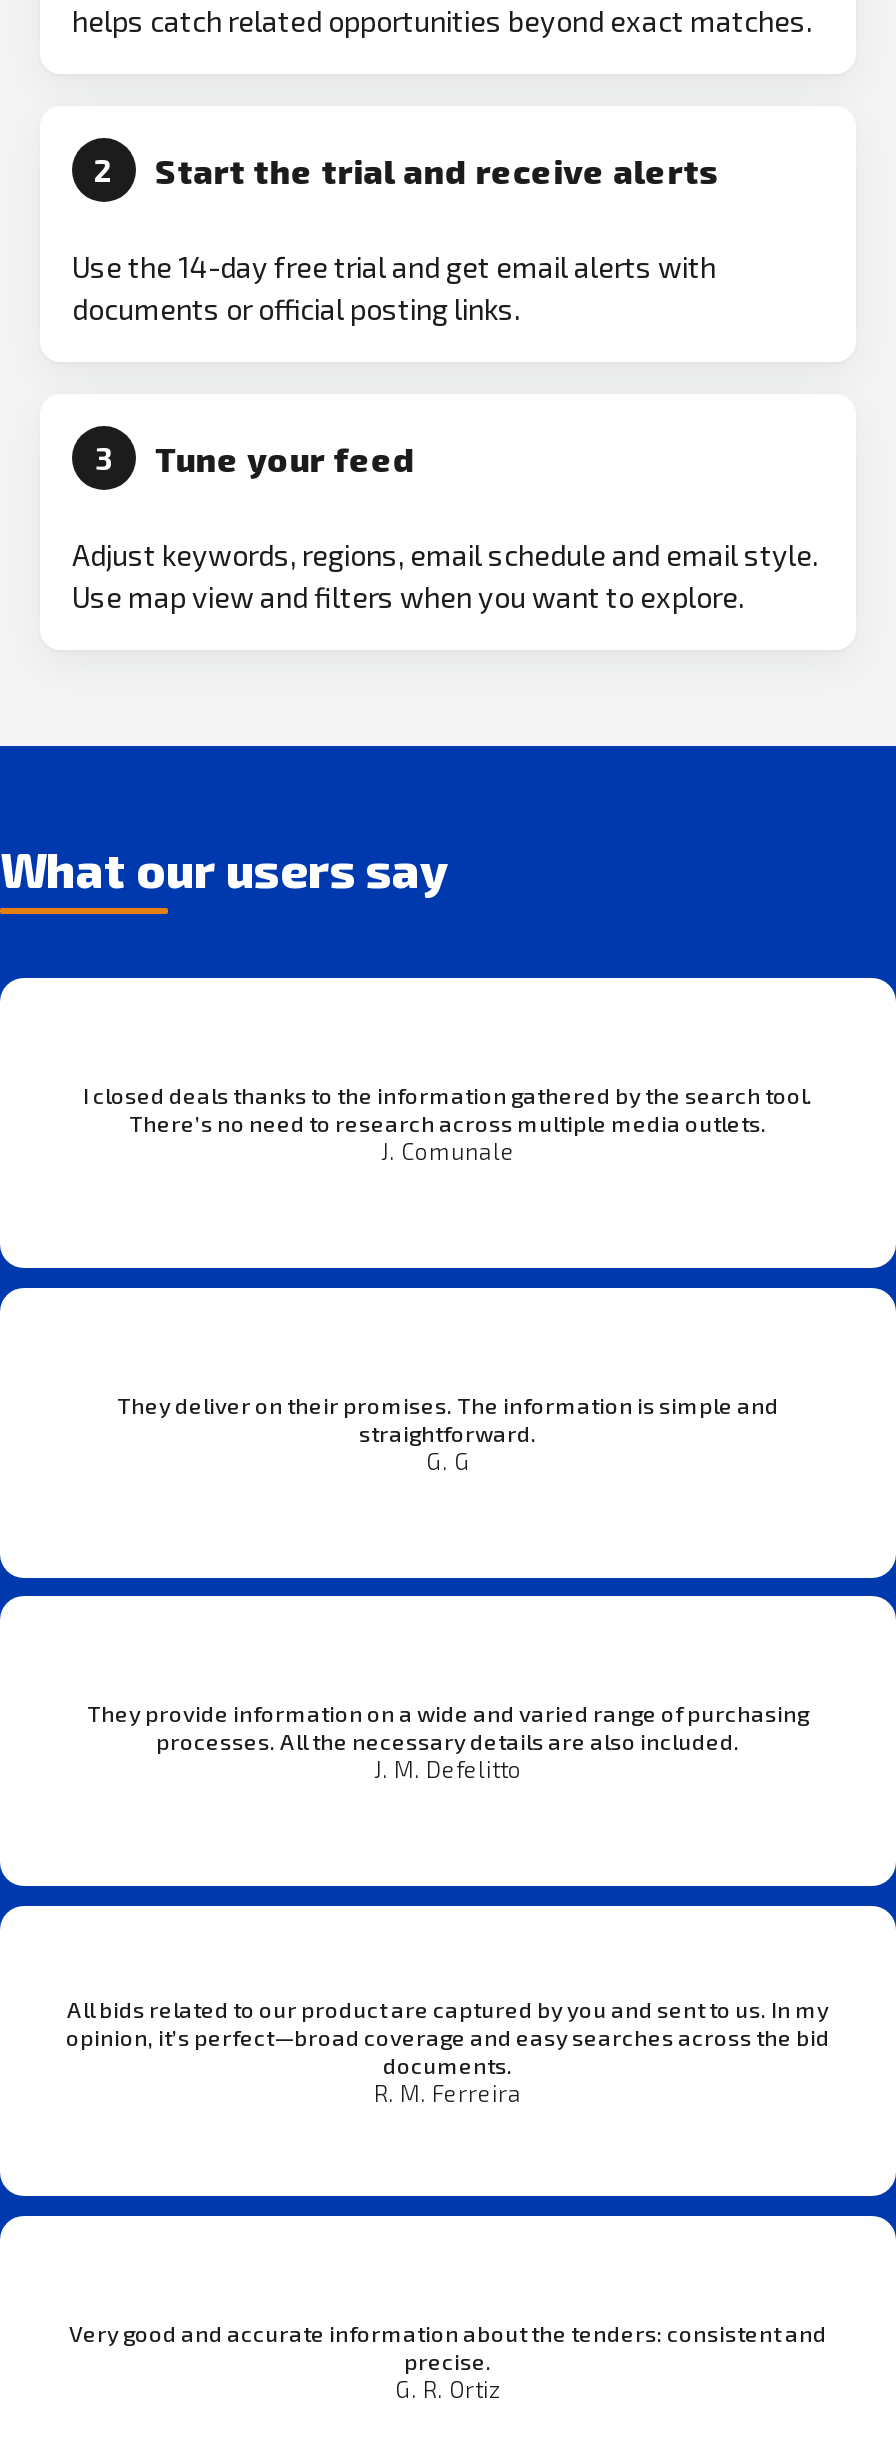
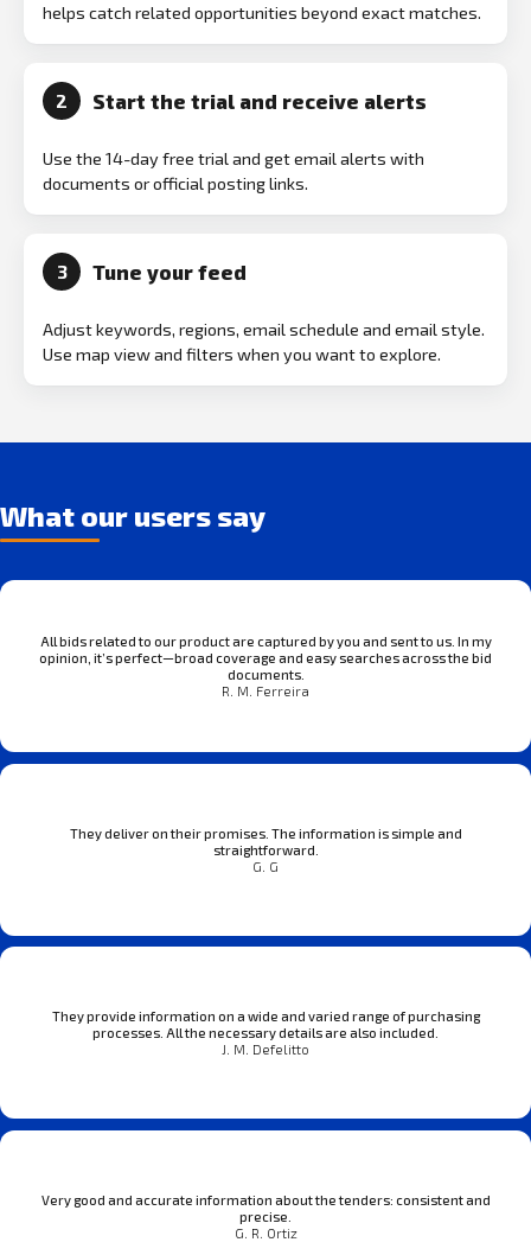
- I closed deals thanks to the information gathered by the search tool.
- There’s no need to research across multiple media outlets.
- J. Comunale

moved up: All bids related to our product are captured by you and sent to us. In my | opinion, it’s perfect—broad coverage and easy searches across the bid | documents. | R. M. Ferreira
